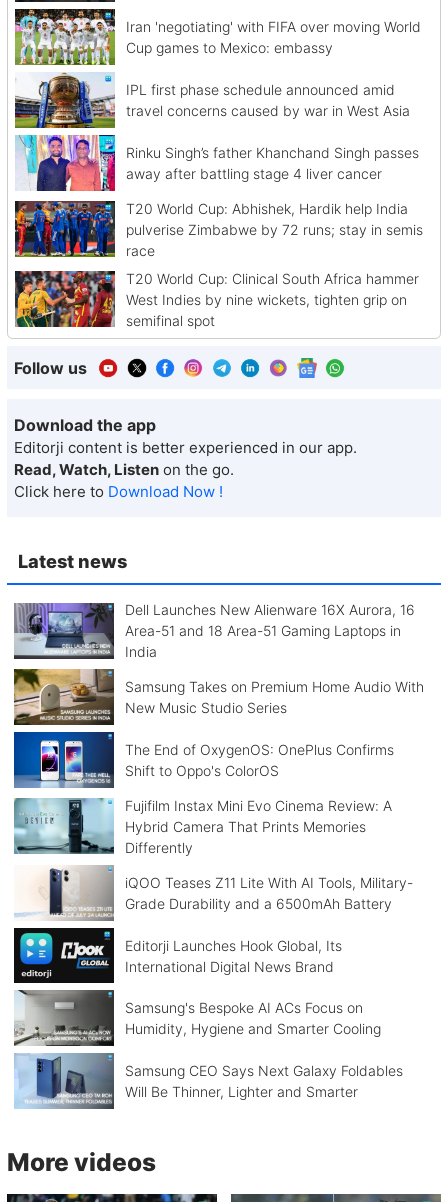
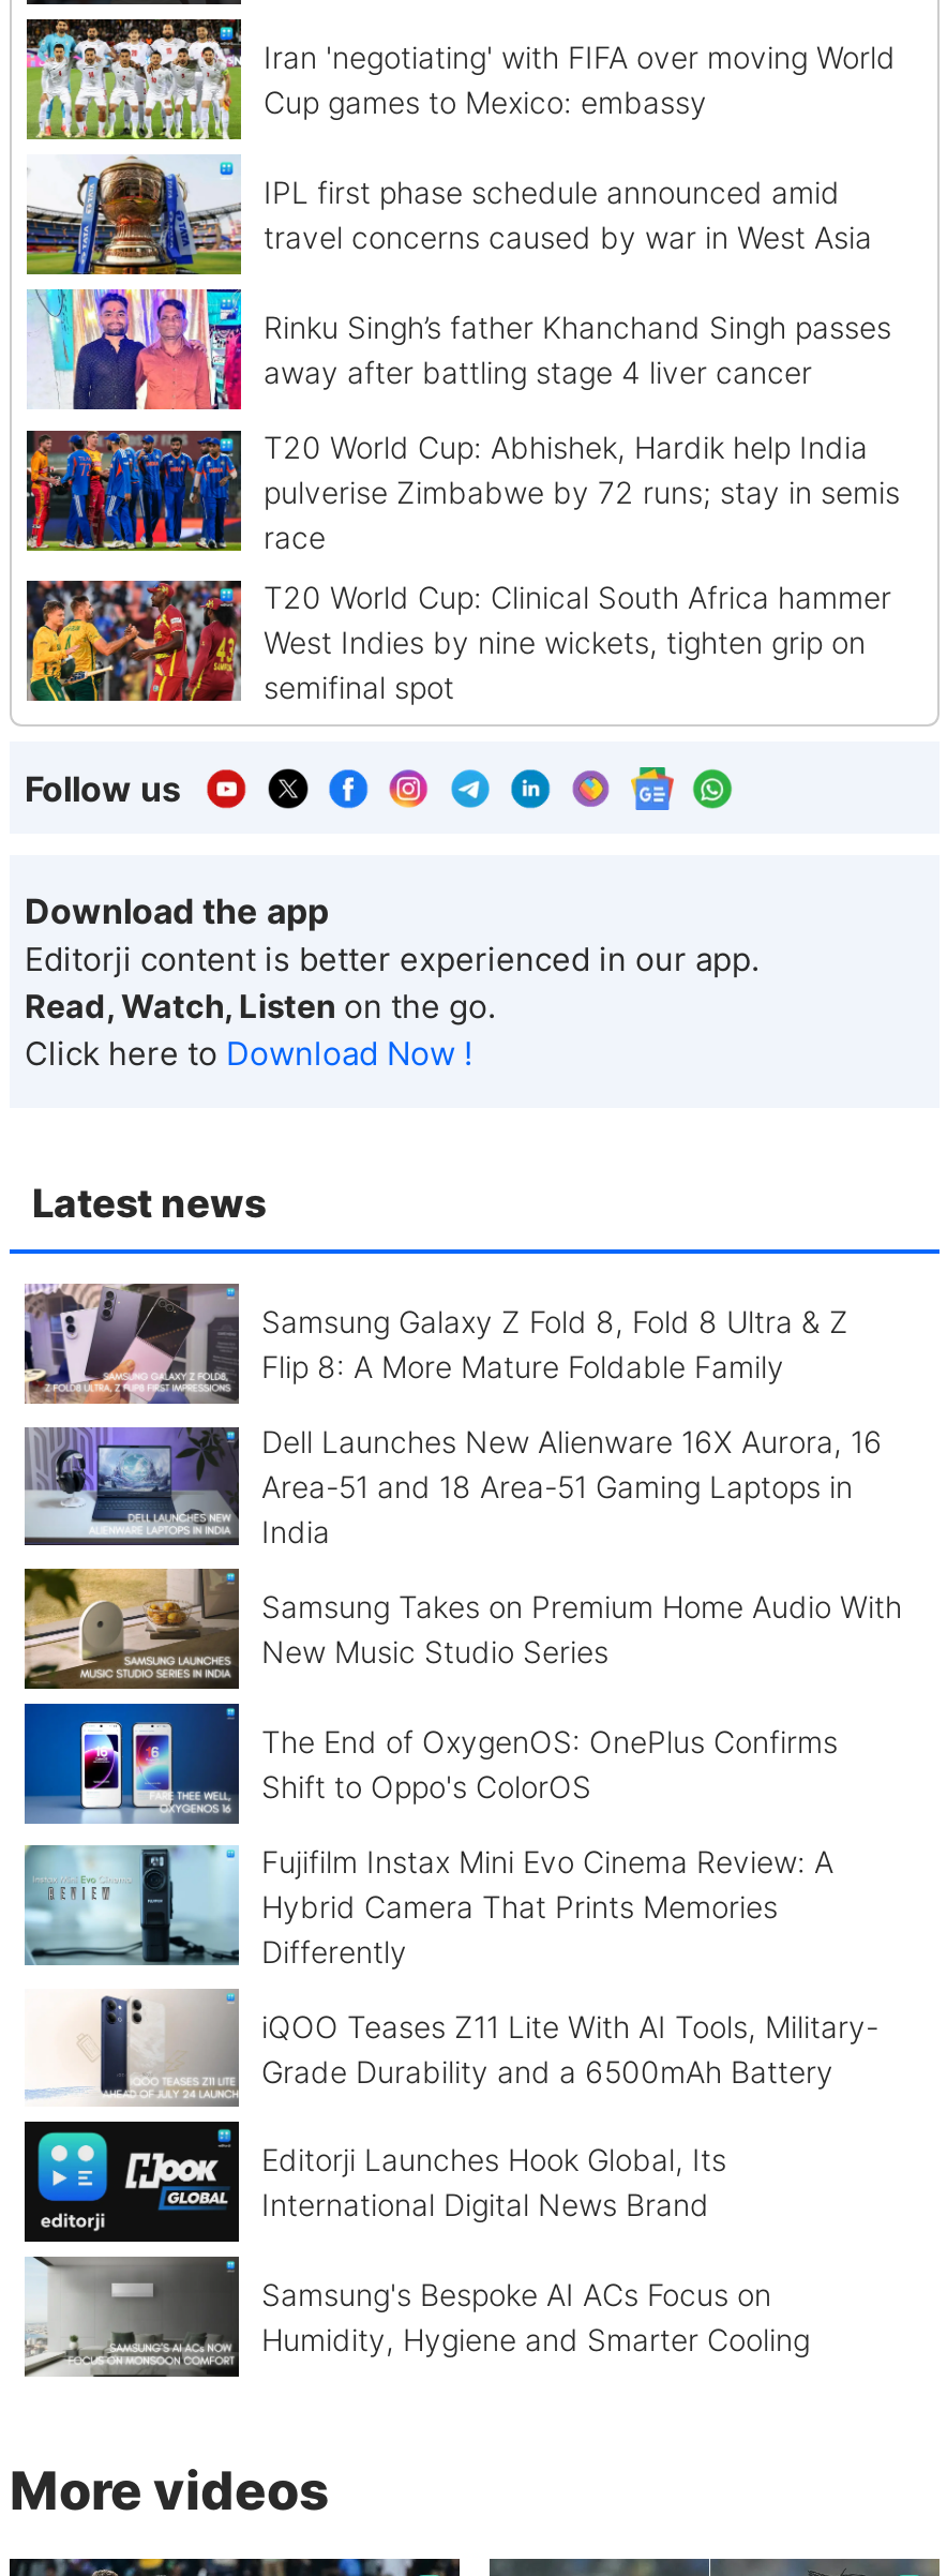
+ [image]
+ Samsung Galaxy Z Fold 8, Fold 8 Ultra & Z
+ Flip 8: A More Mature Foldable Family

moved down: [image] | Dell Launches New Alienware 16X Aurora, 16 | Area-51 and 18 Area-51 Gaming Laptops in | ... | Samsung's Bespoke AI ACs Focus on | Humidity, Hygiene and Smarter Cooling

- [image]
- Samsung CEO Says Next Galaxy Foldables
- Will Be Thinner, Lighter and Smarter
